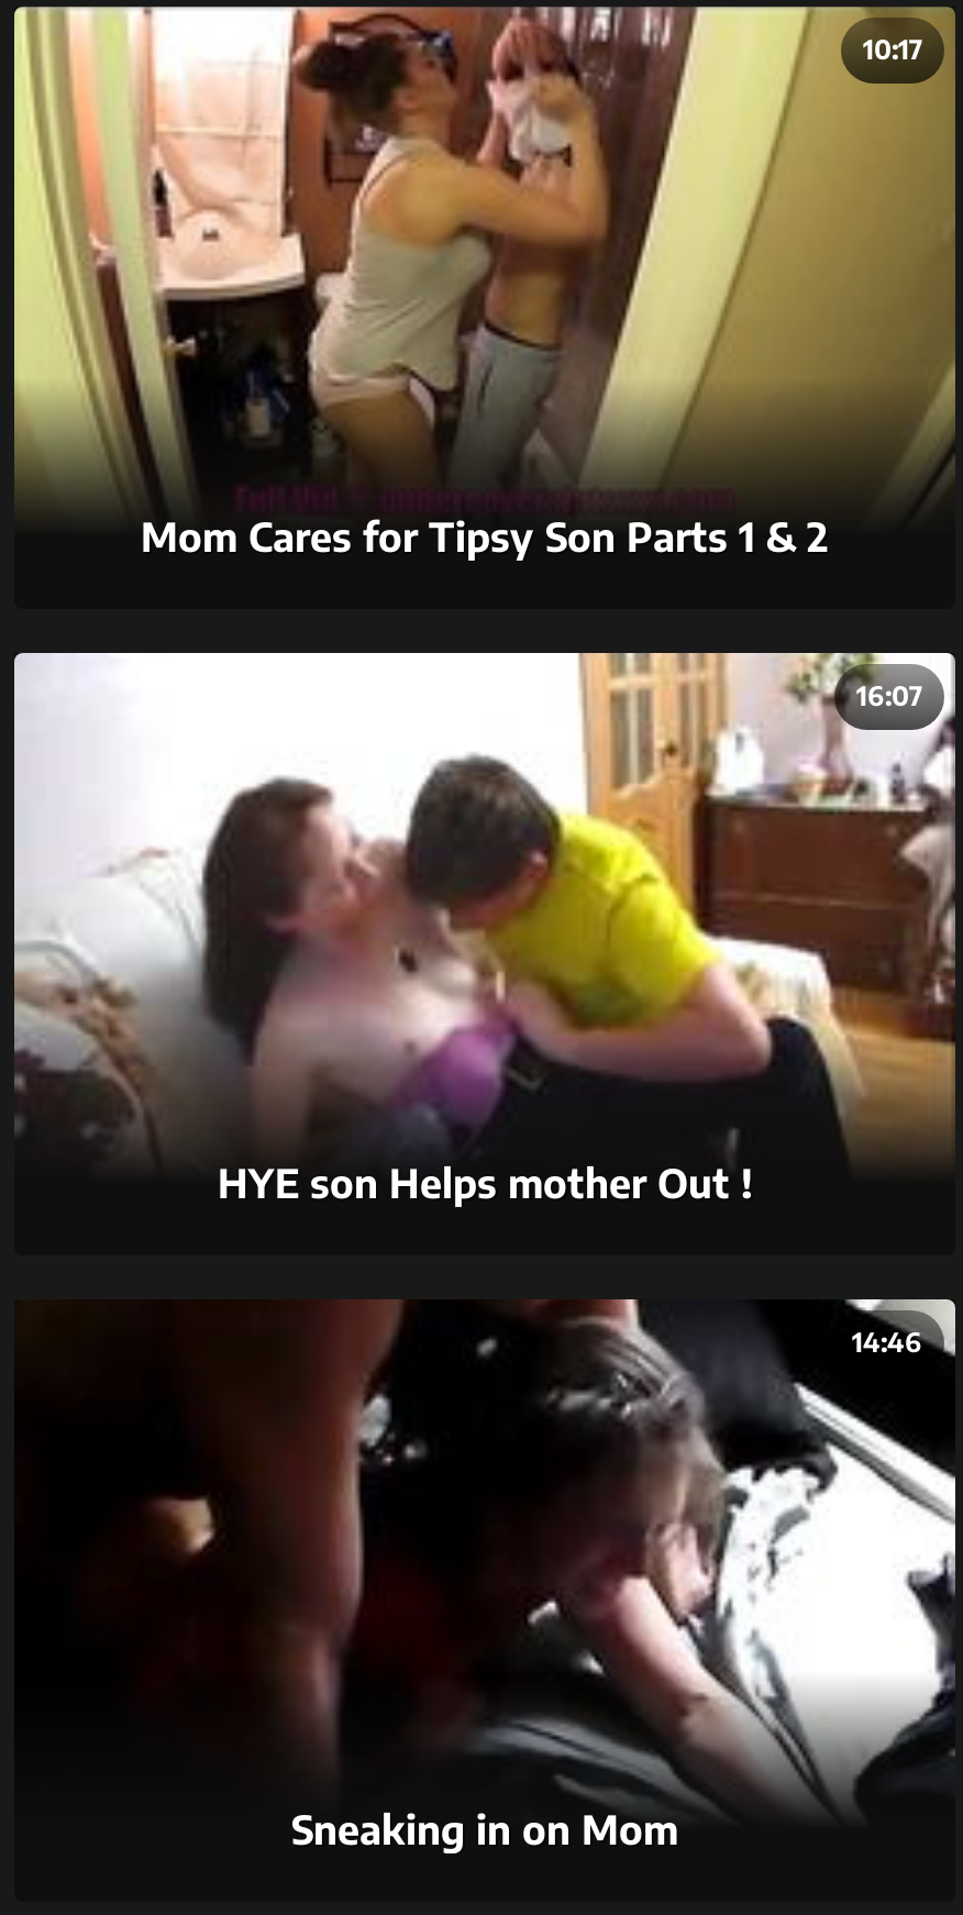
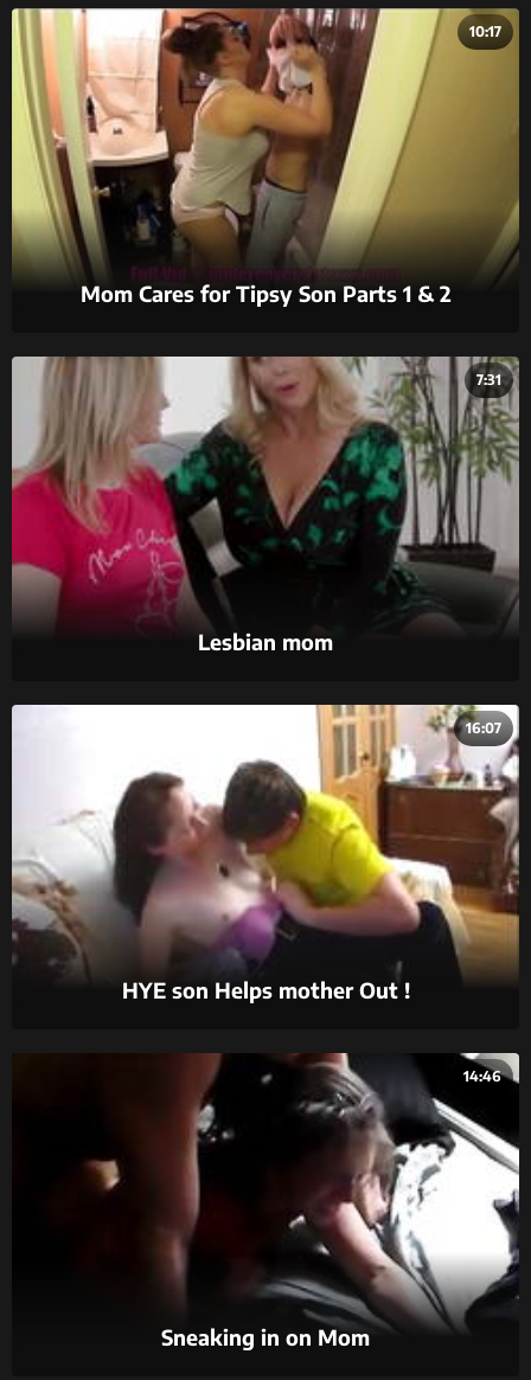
+ [image]
+ 7:31

+ Lesbian mom
